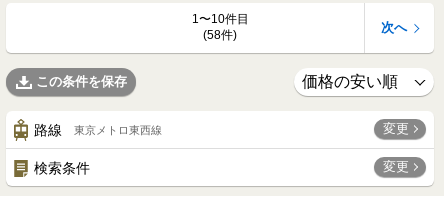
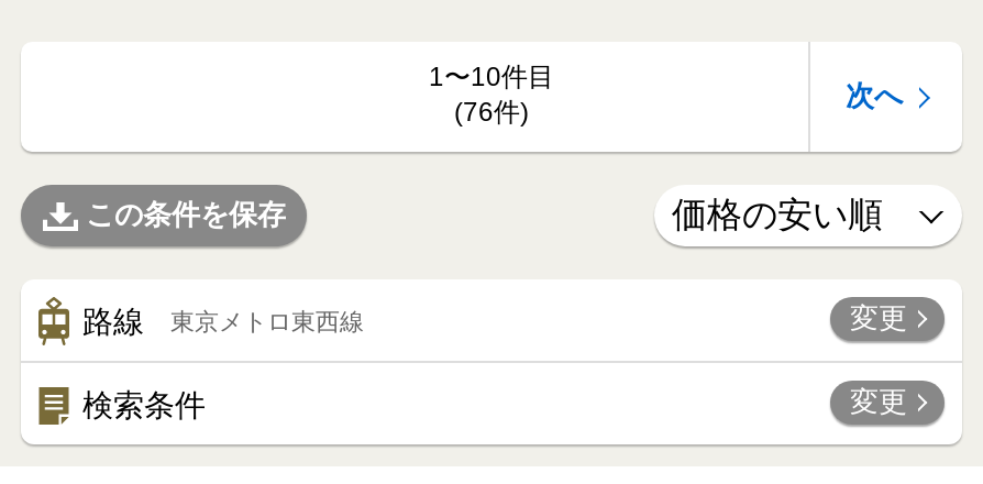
- (58件)
+ (76件)
